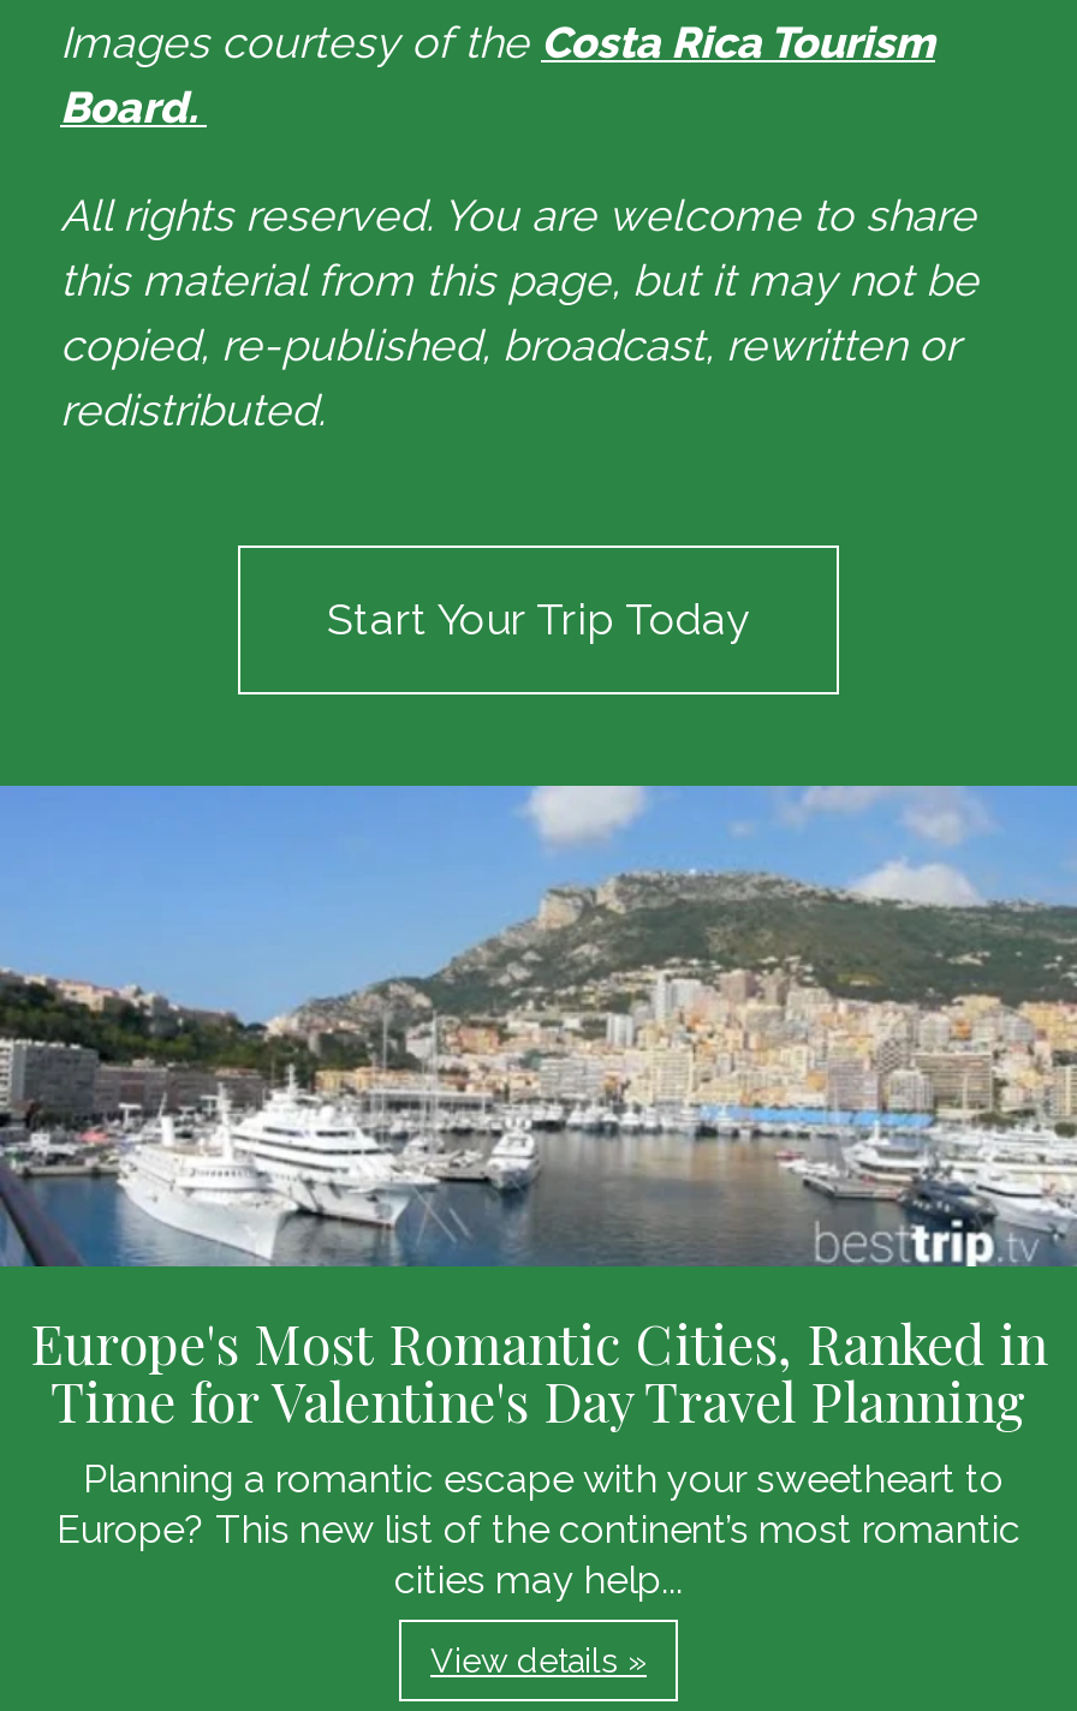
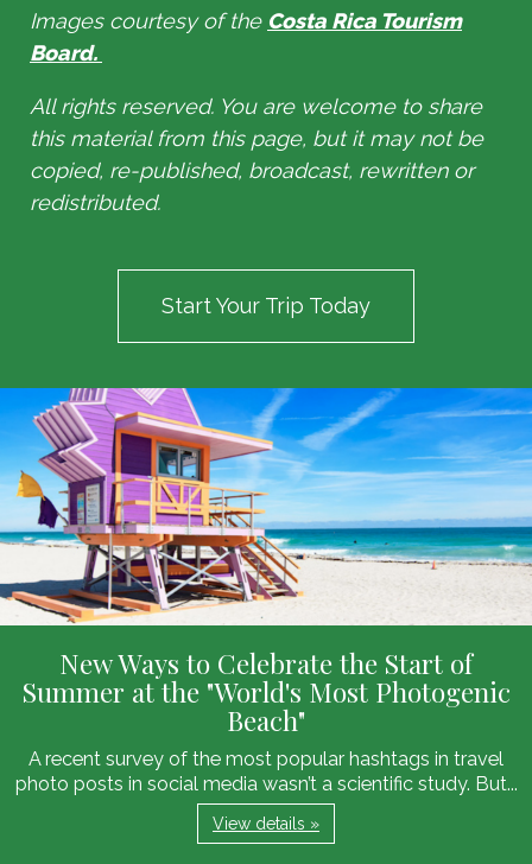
- [image]
- Europe's Most Romantic Cities, Ranked in
- Time for Valentine's Day Travel Planning
- Planning a romantic escape with your sweetheart to
- Europe? This new list of the continent’s most romantic
- cities may help...
+ [image]
+ New Ways to Celebrate the Start of
+ Summer at the "World's Most Photogenic
+ Beach"
+ A recent survey of the most popular hashtags in travel
+ photo posts in social media wasn’t a scientific study. But...
